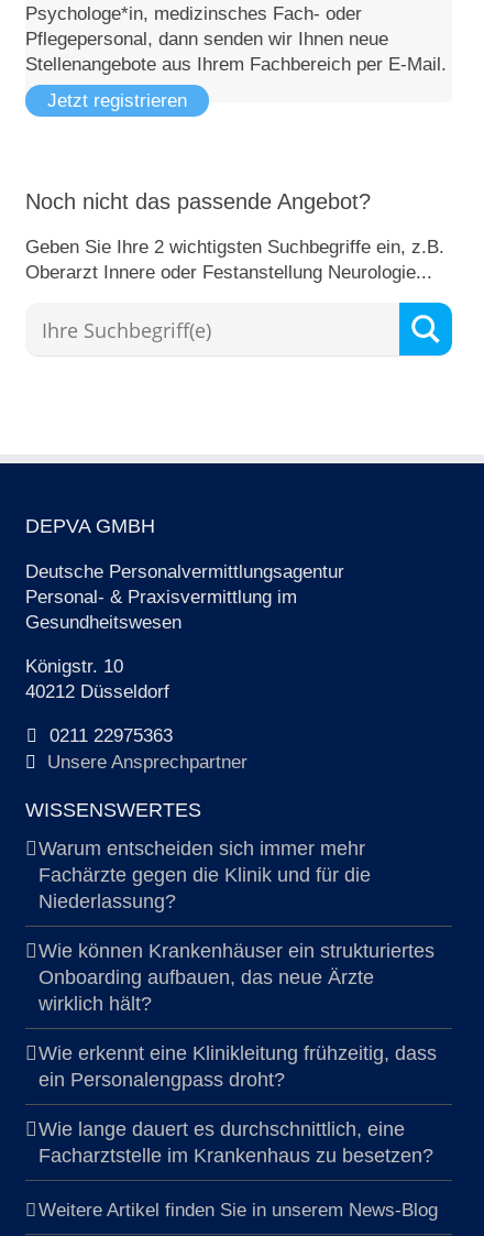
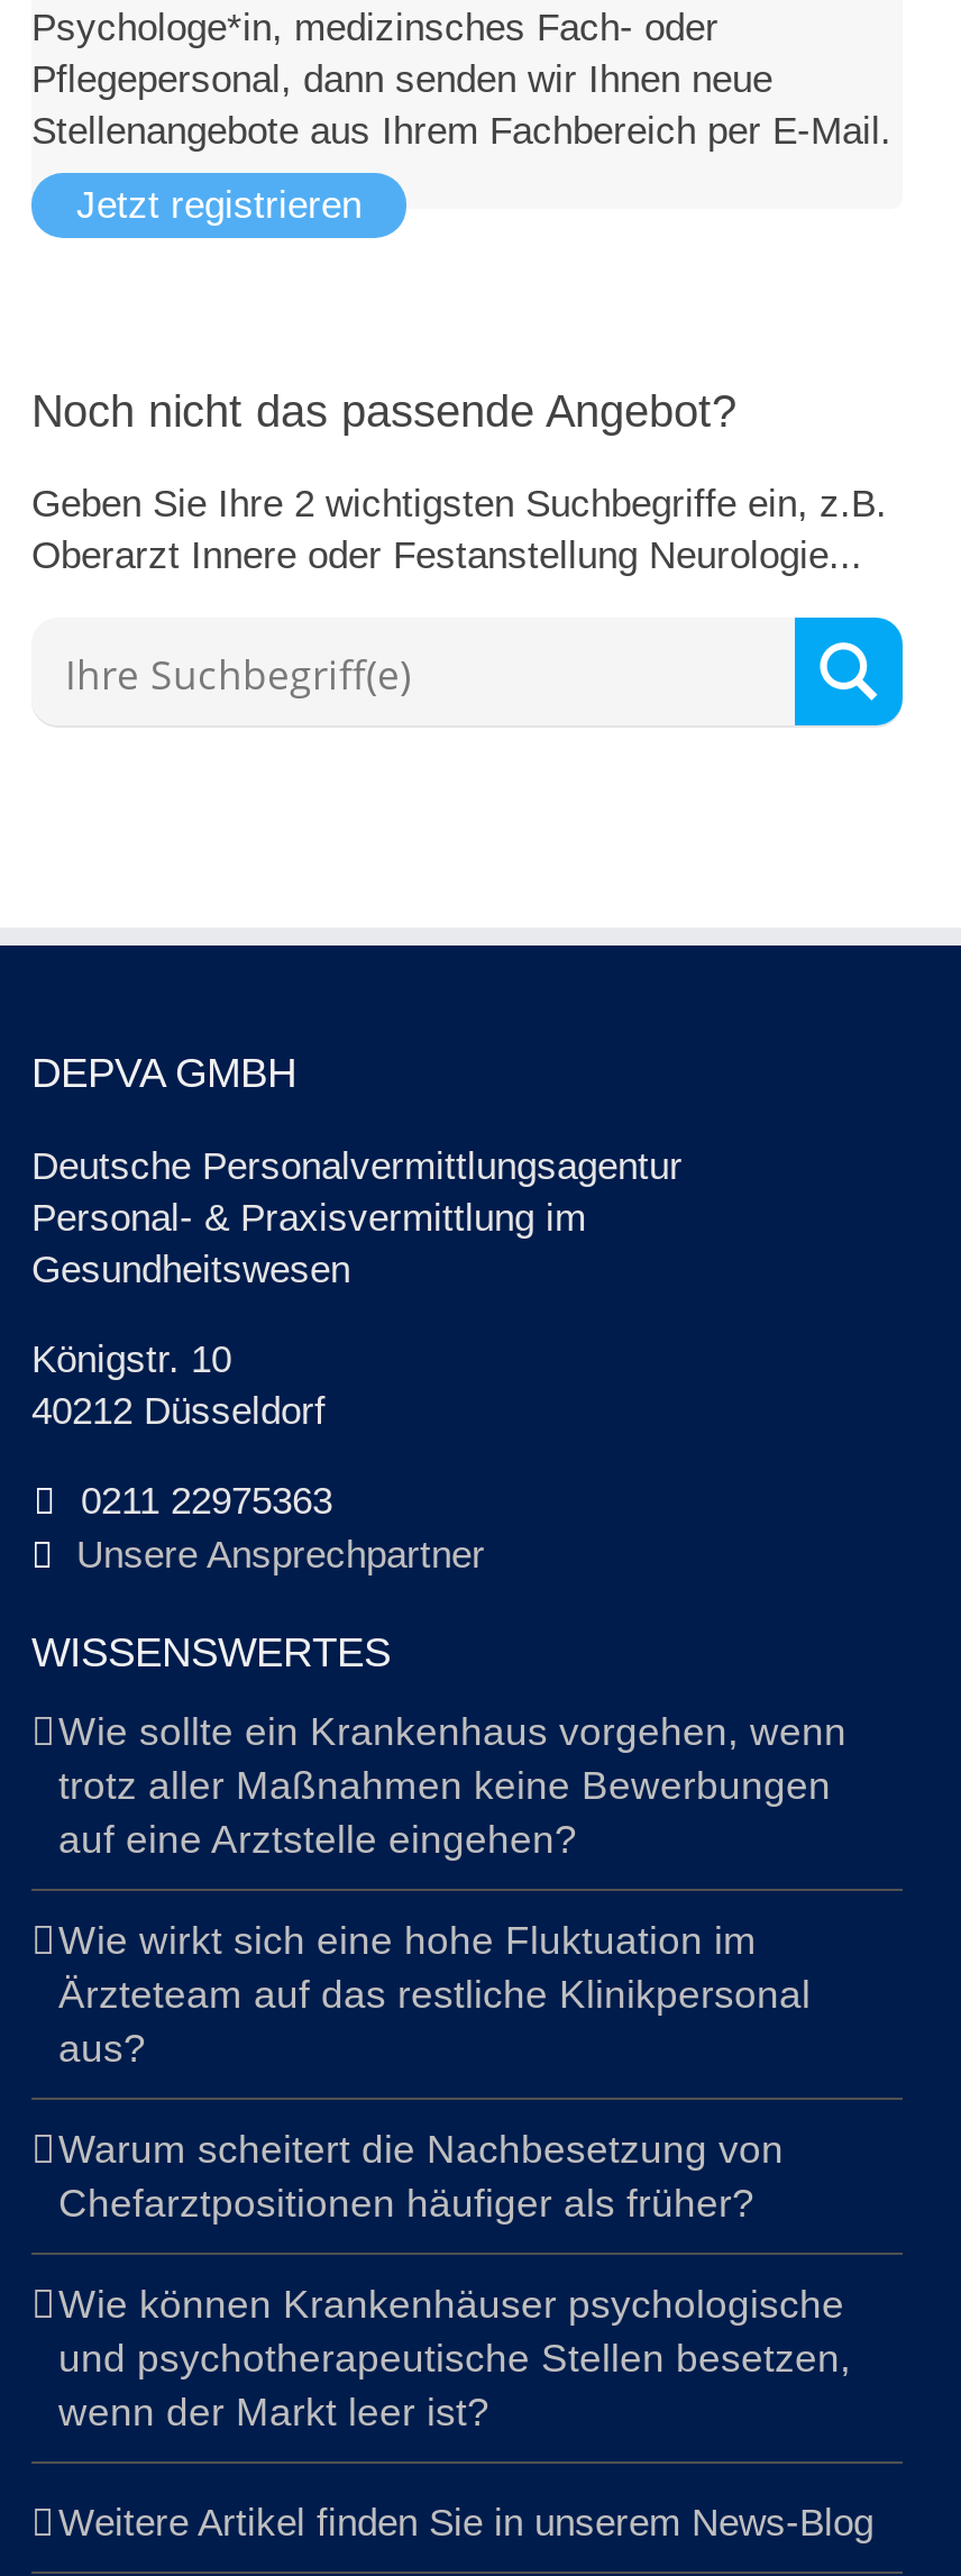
- Warum entscheiden sich immer mehr
- Fachärzte gegen die Klinik und für die
- Niederlassung?
+ Wie sollte ein Krankenhaus vorgehen, wenn
+ trotz aller Maßnahmen keine Bewerbungen
+ auf eine Arztstelle eingehen?

- Wie können Krankenhäuser ein strukturiertes
- Onboarding aufbauen, das neue Ärzte
- wirklich hält?
+ Wie wirkt sich eine hohe Fluktuation im
+ Ärzteteam auf das restliche Klinikpersonal
+ aus?

- Wie erkennt eine Klinikleitung frühzeitig, dass
- ein Personalengpass droht?
+ Warum scheitert die Nachbesetzung von
+ Chefarztpositionen häufiger als früher?

- Wie lange dauert es durchschnittlich, eine
- Facharztstelle im Krankenhaus zu besetzen?
+ Wie können Krankenhäuser psychologische
+ und psychotherapeutische Stellen besetzen,
+ wenn der Markt leer ist?
